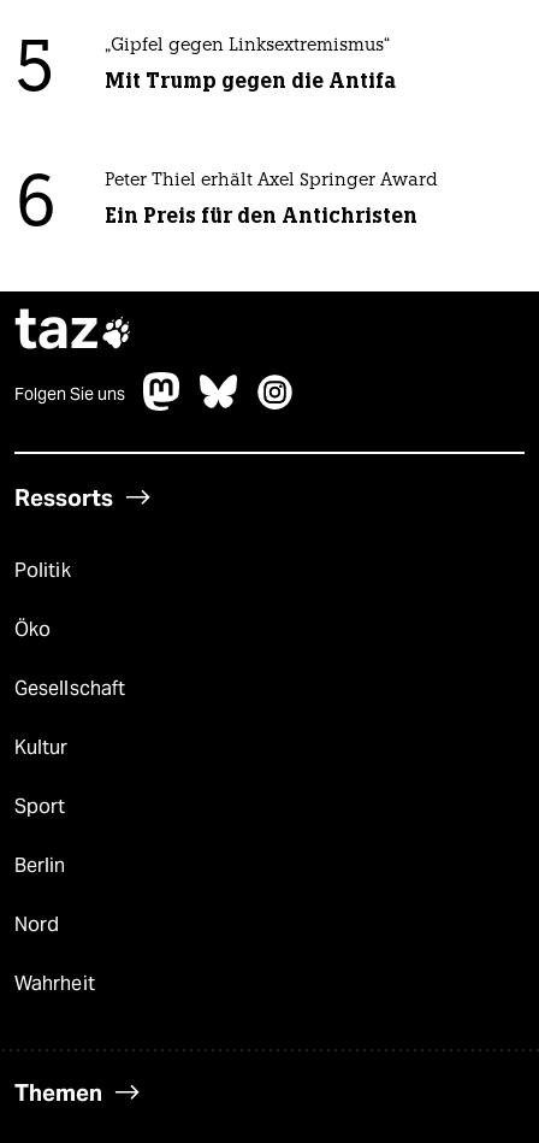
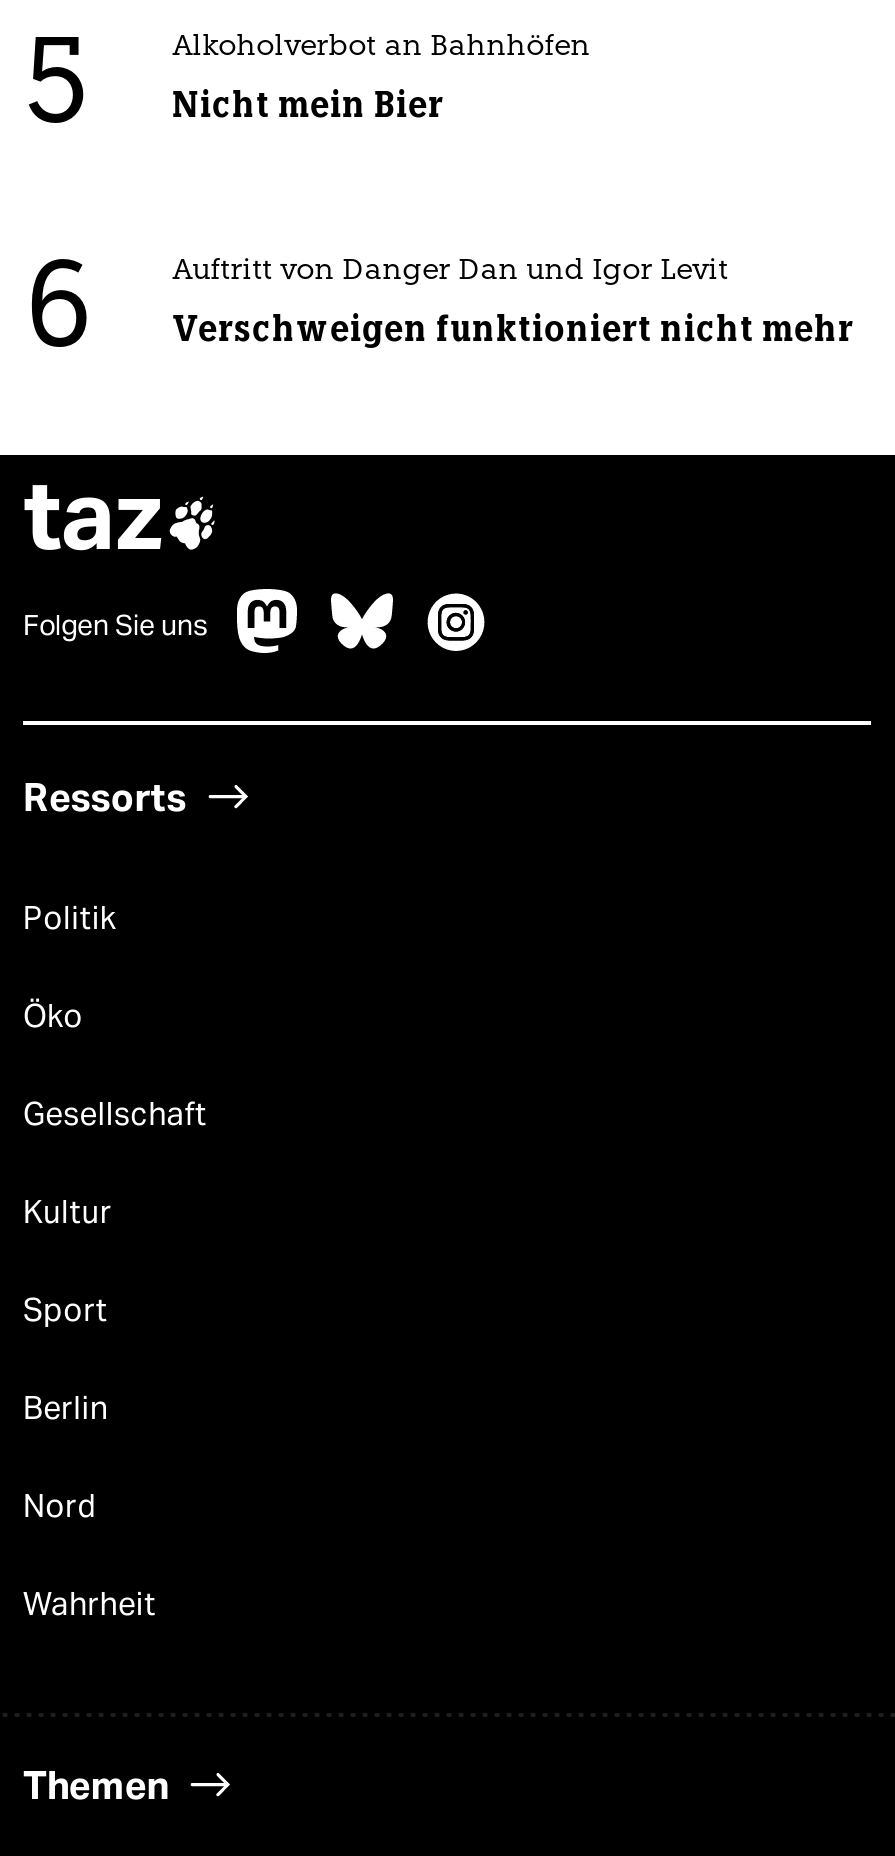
- „Gipfel gegen Linksextremismus“
+ Alkoholverbot an Bahnhöfen

- Mit Trump gegen die Antifa
+ Nicht mein Bier

- Peter Thiel erhält Axel Springer Award
+ Auftritt von Danger Dan und Igor Levit

- Ein Preis für den Antichristen
+ Verschweigen funktioniert nicht mehr
